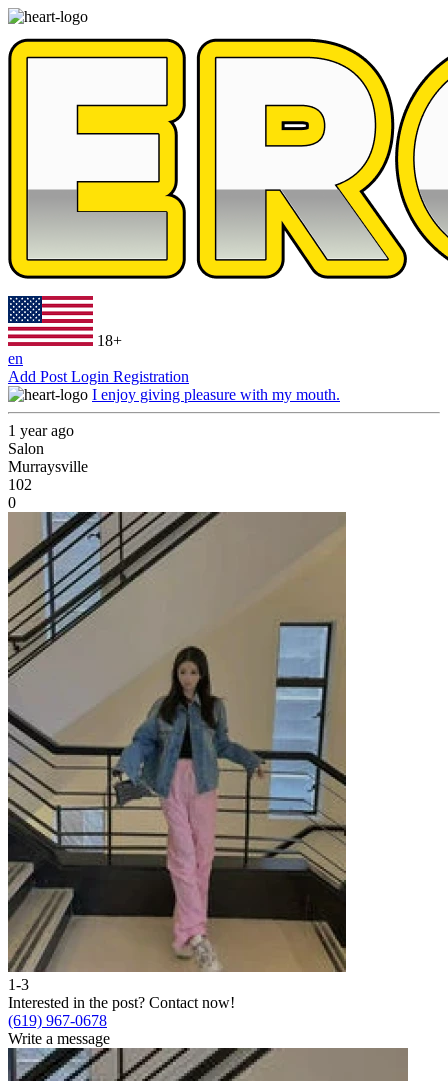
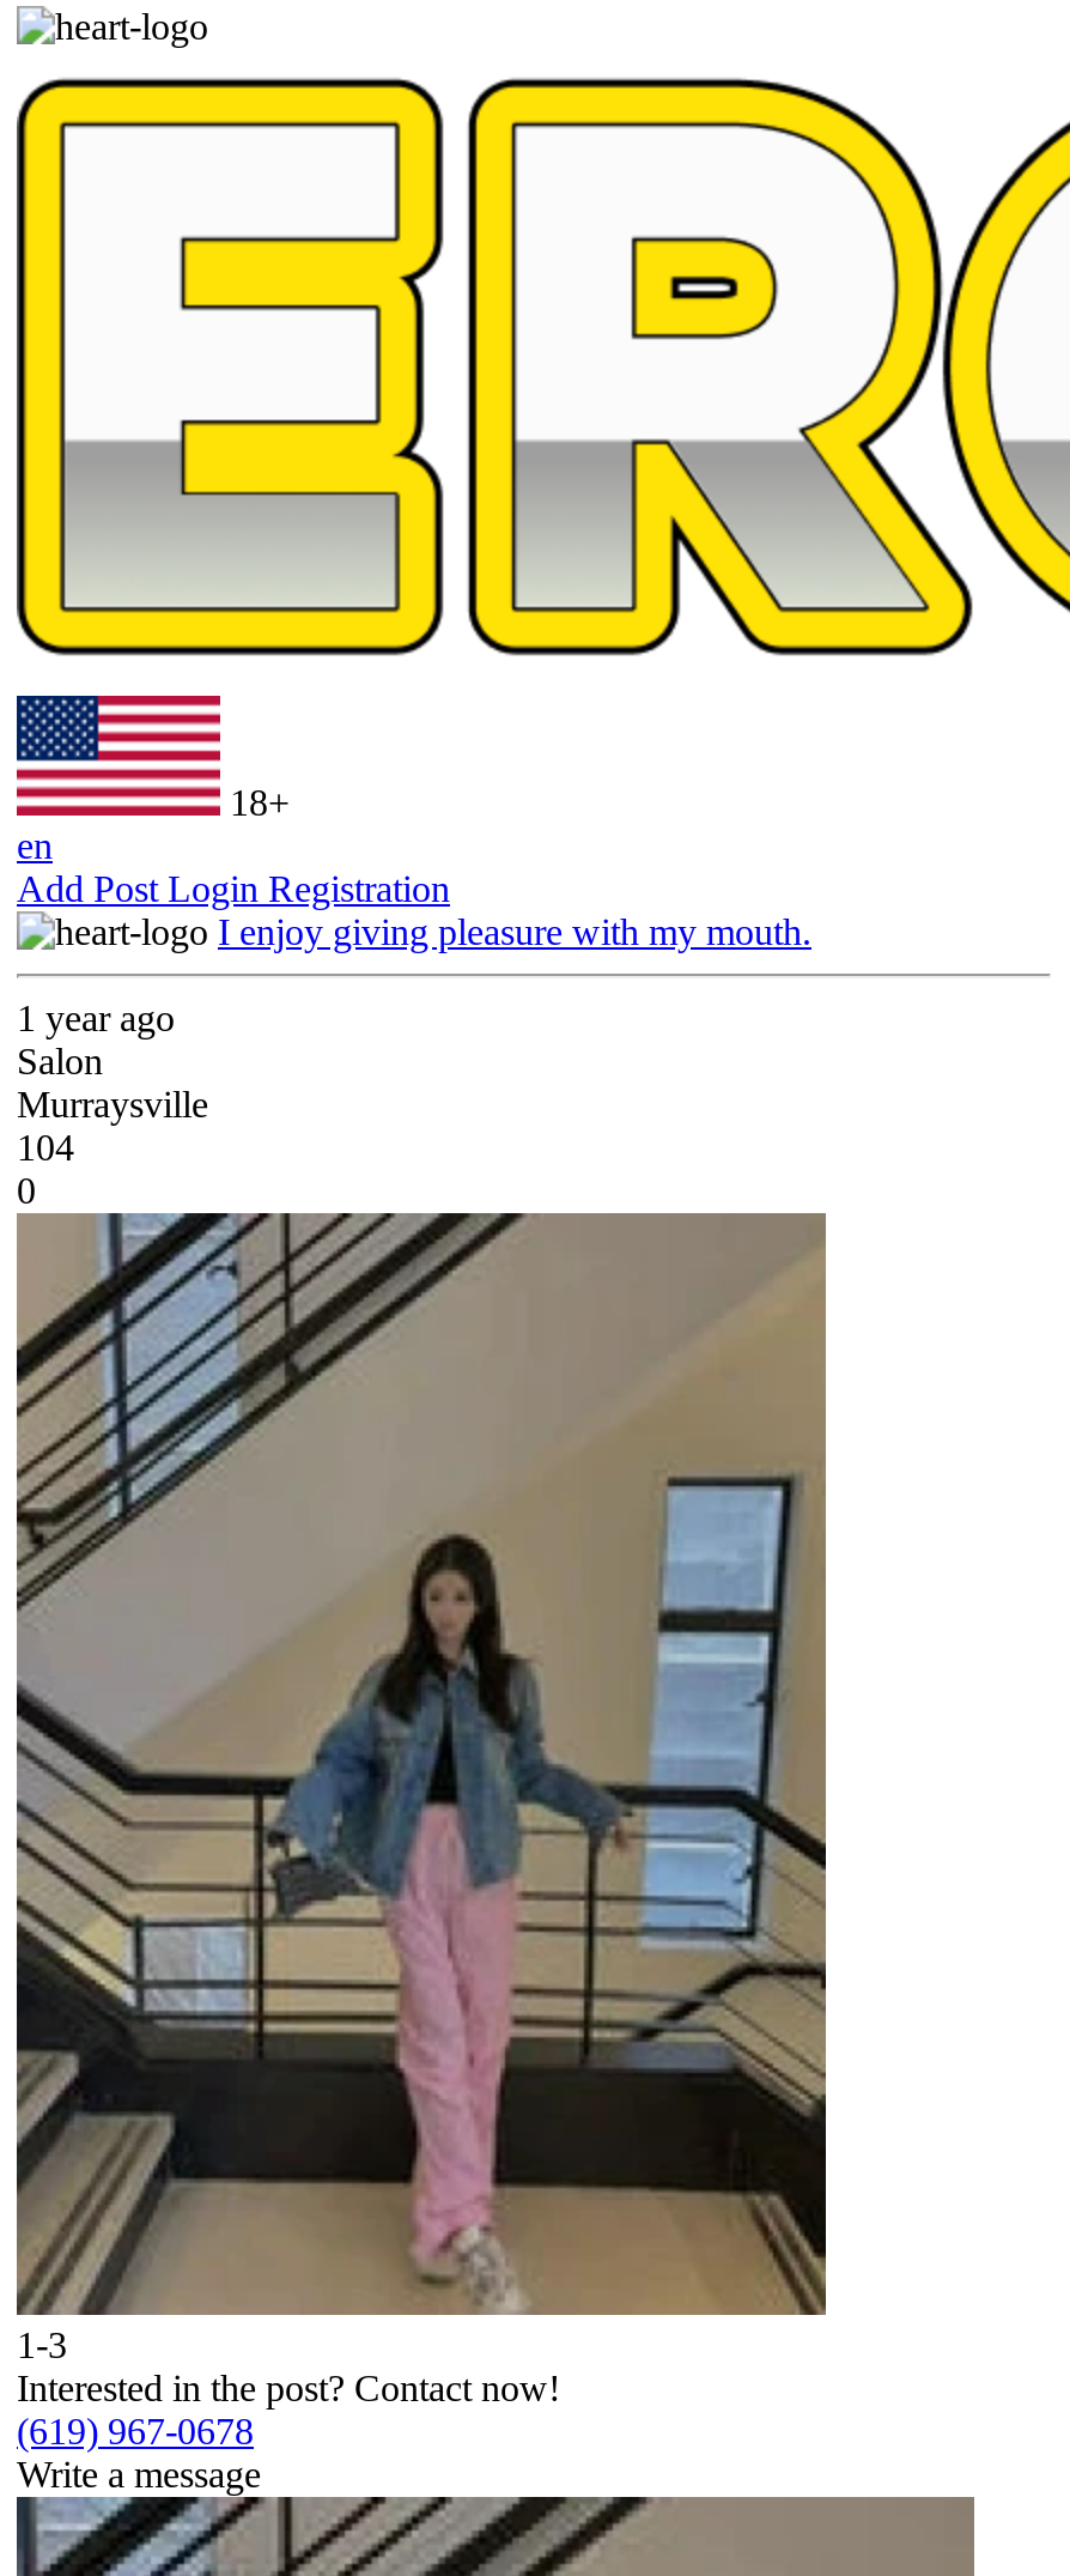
- 102
+ 104
